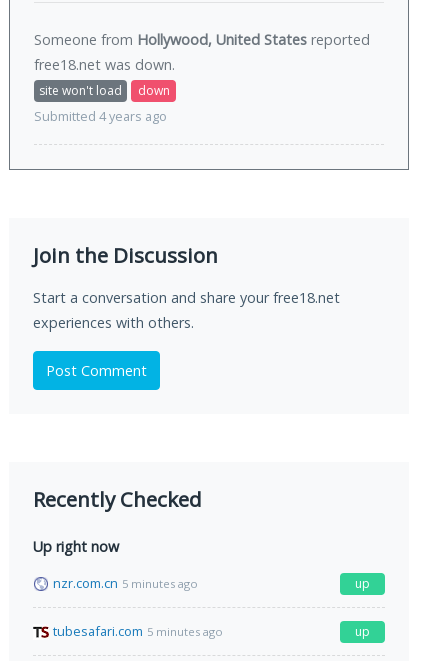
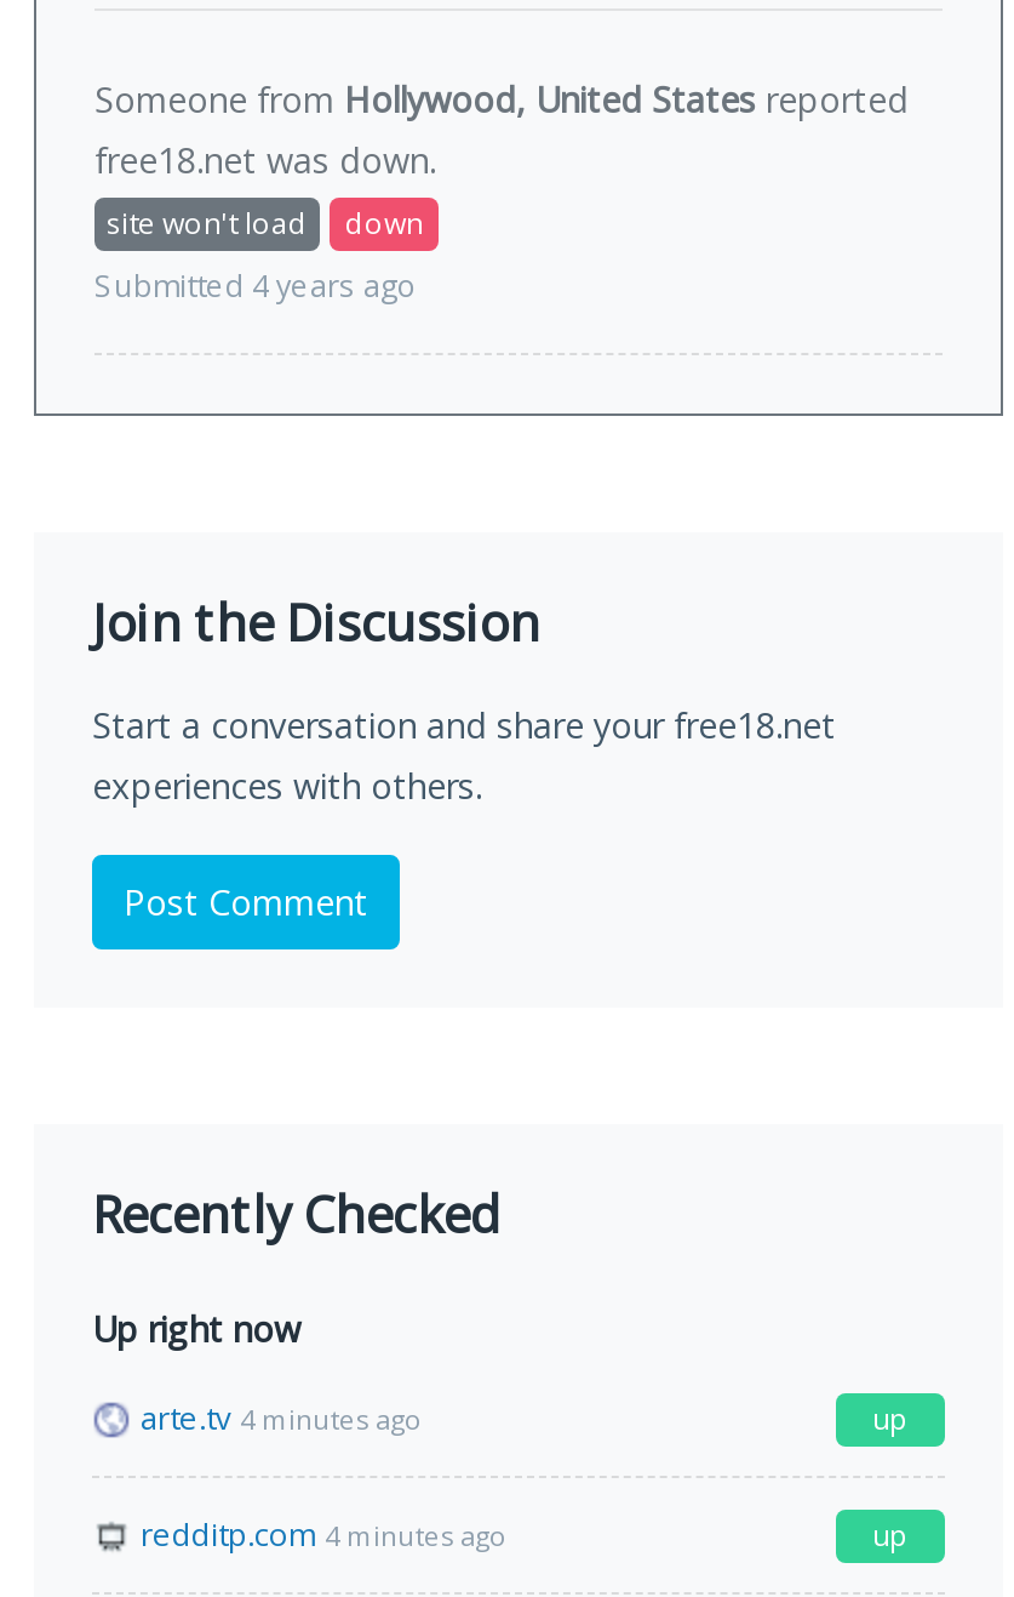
- nzr.com.cn 5 minutes ago
+ arte.tv 4 minutes ago

- tubesafari.com 5 minutes ago
+ redditp.com 4 minutes ago
